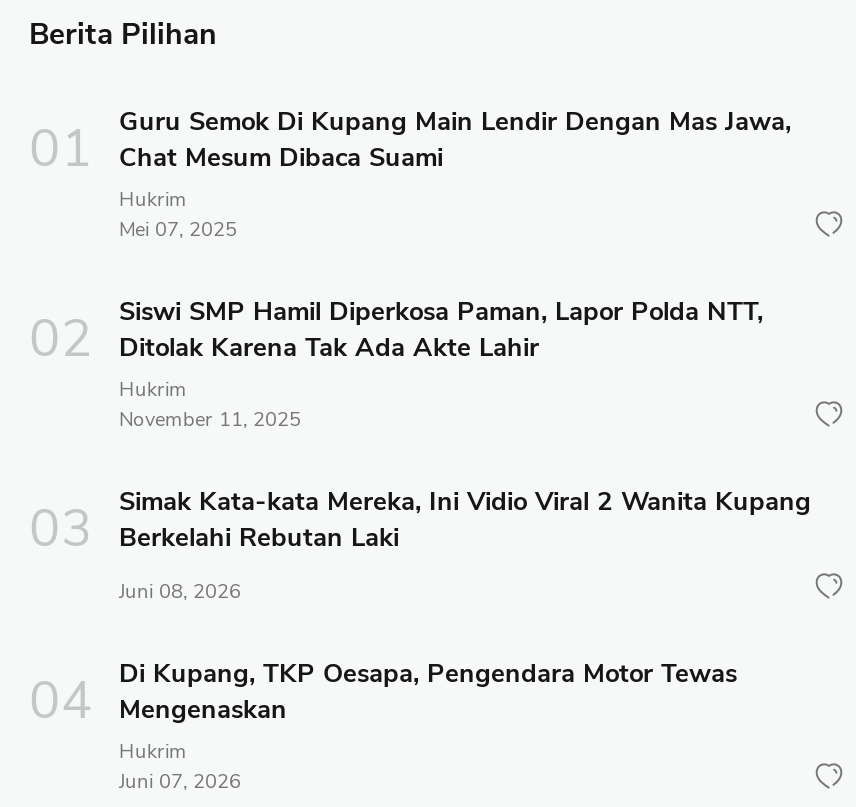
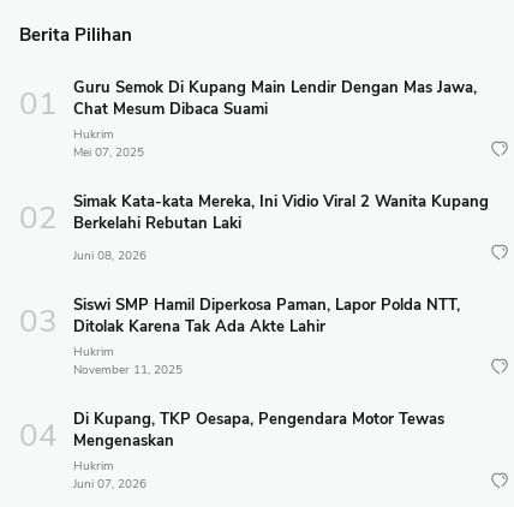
moved down: Siswi SMP Hamil Diperkosa Paman, Lapor Polda NTT, | Ditolak Karena Tak Ada Akte Lahir | Hukrim | November 11, 2025

moved up: Simak Kata-kata Mereka, Ini Vidio Viral 2 Wanita Kupang | Berkelahi Rebutan Laki | Juni 08, 2026
